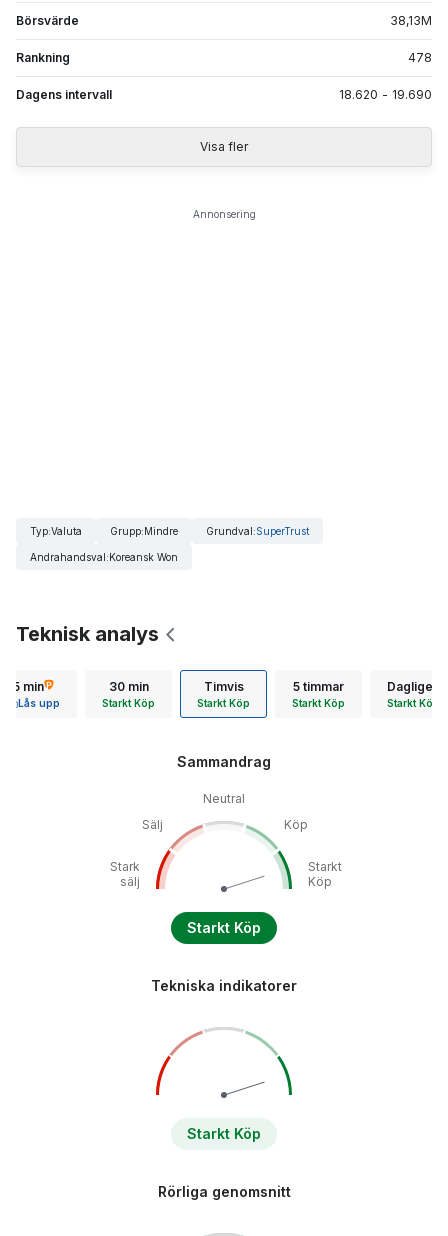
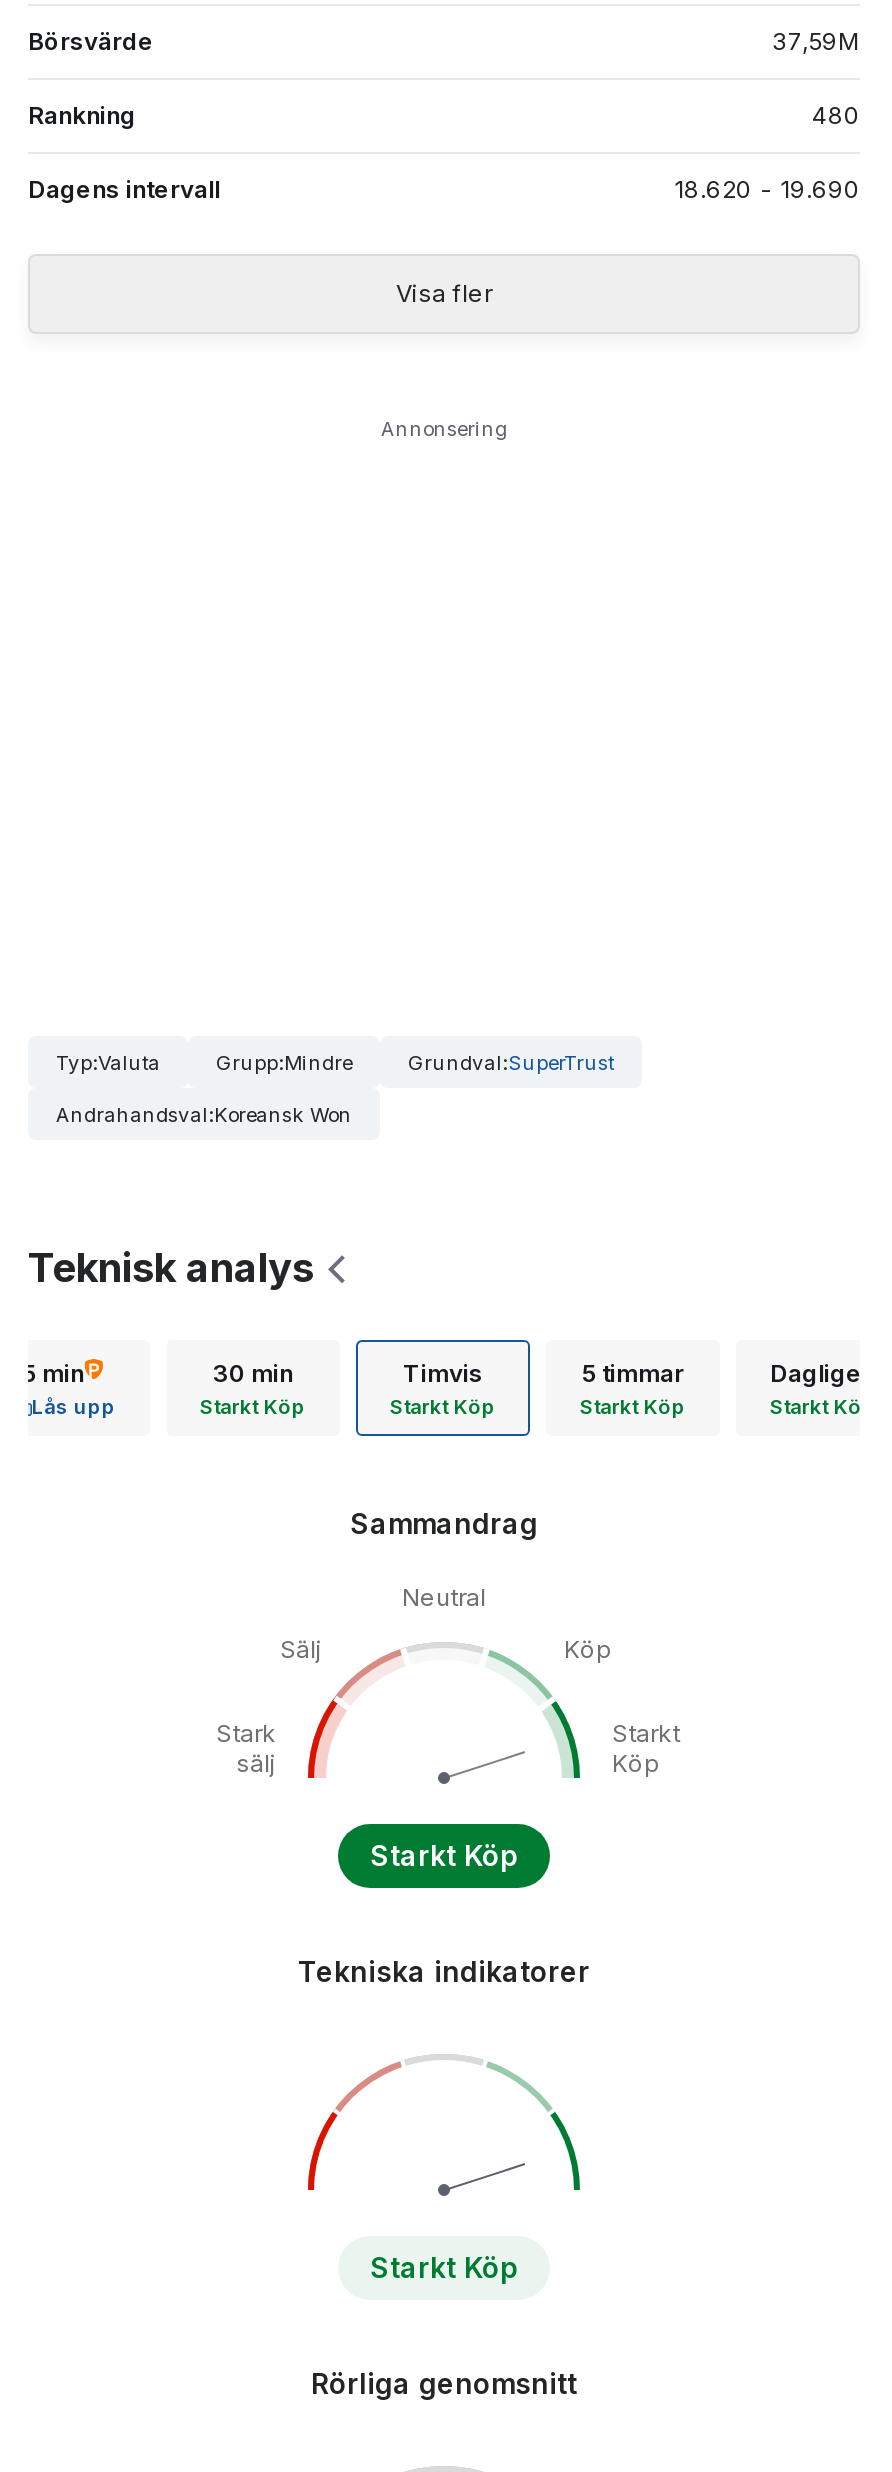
- 38,13M
+ 37,59M

- 478
+ 480
